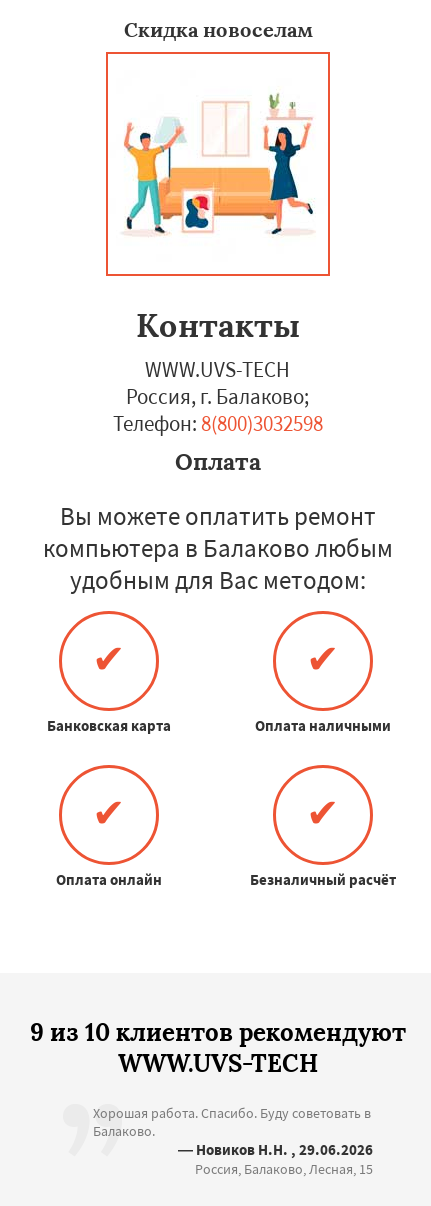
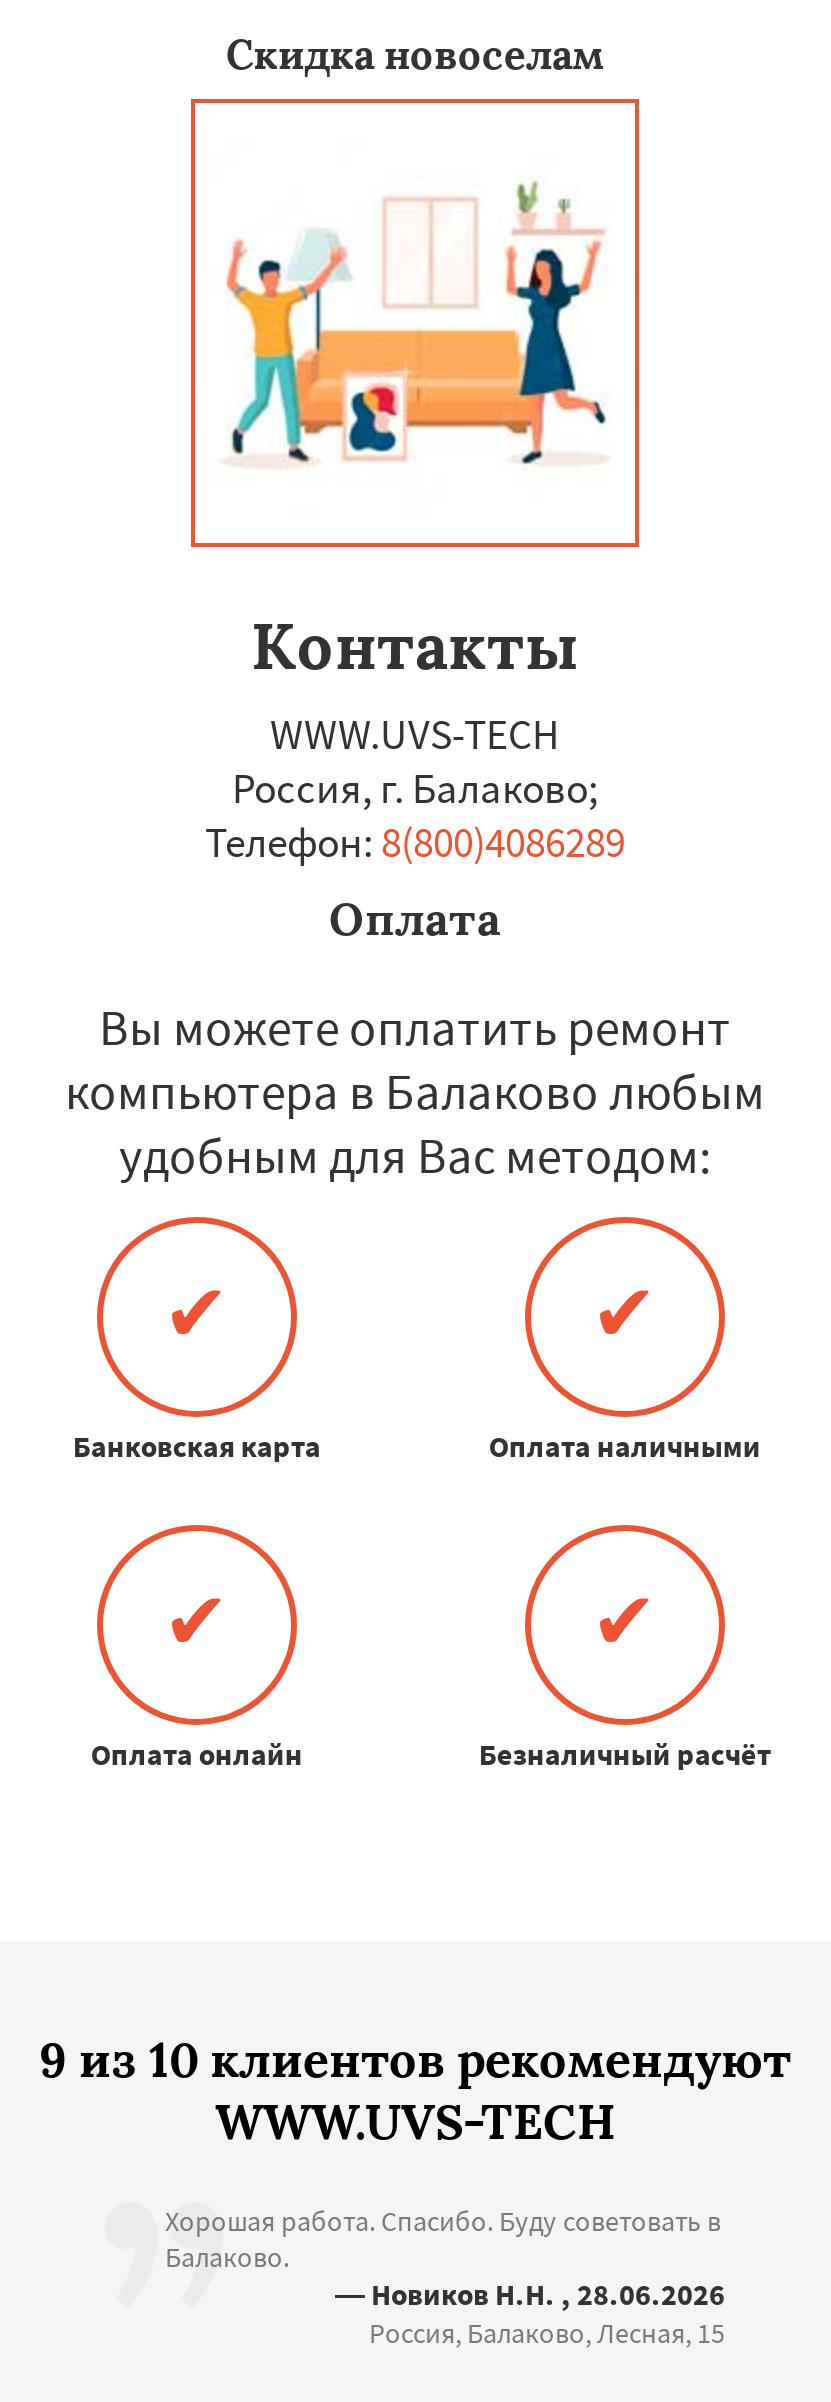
- Телефон: 8(800)3032598
+ Телефон: 8(800)4086289

- — Новиков Н.Н. , 29.06.2026
+ — Новиков Н.Н. , 28.06.2026
